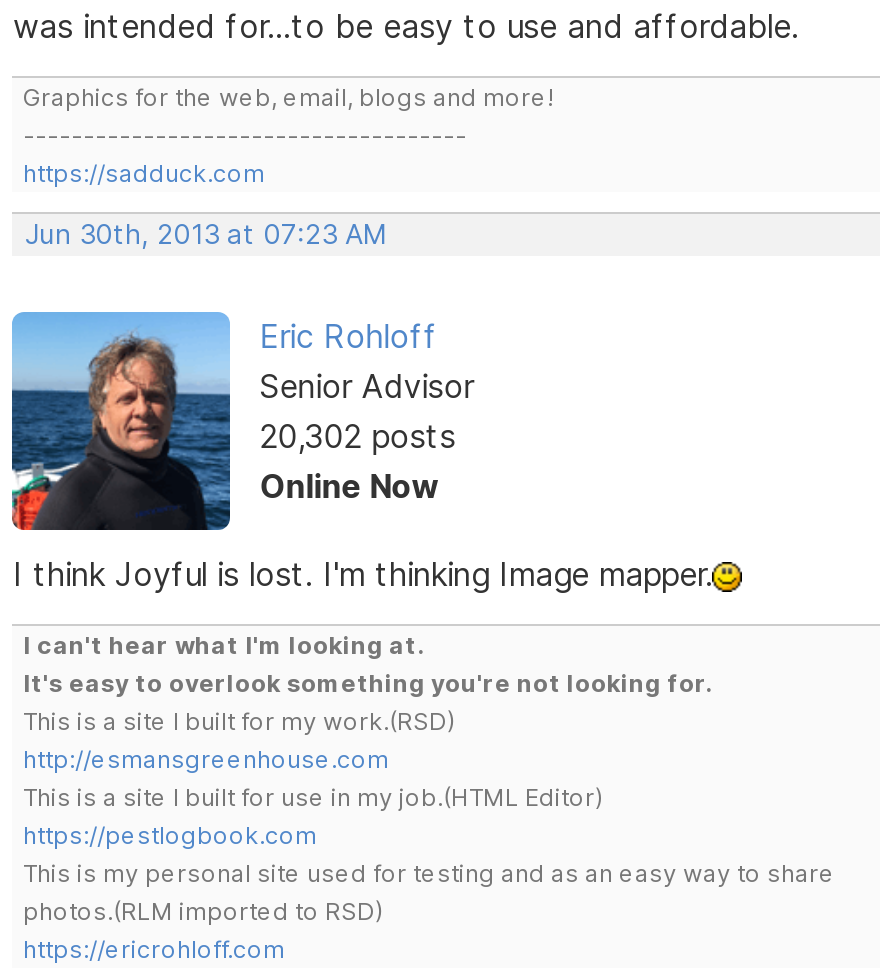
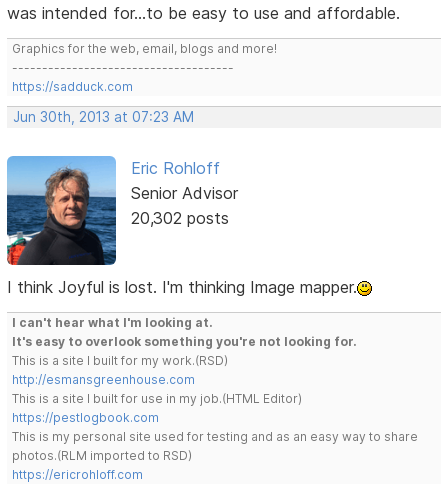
- Online Now
